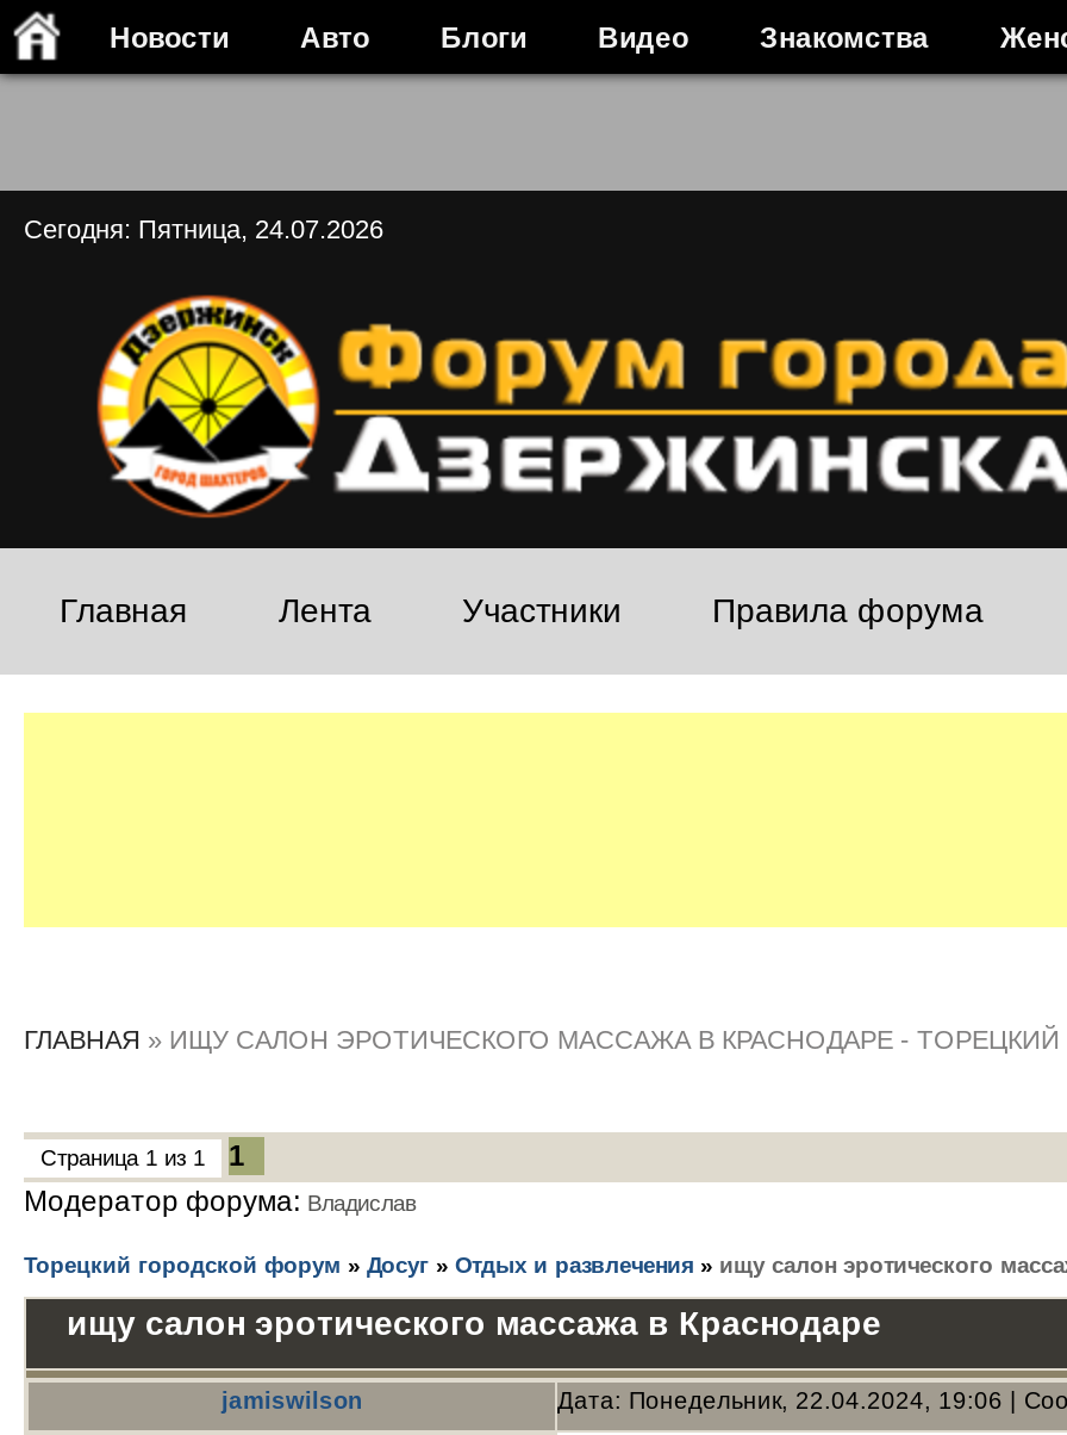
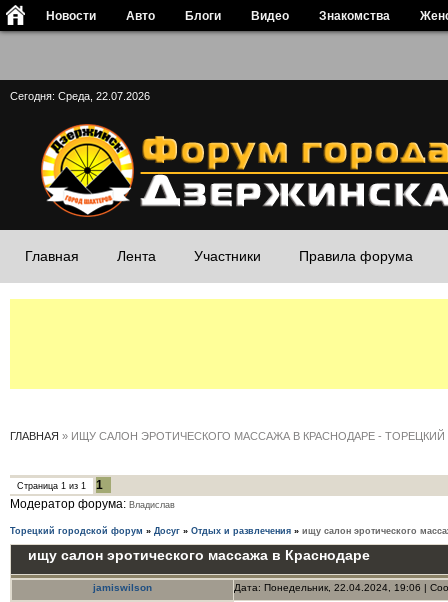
- Сегодня: Пятница, 24.07.2026
+ Сегодня: Среда, 22.07.2026
